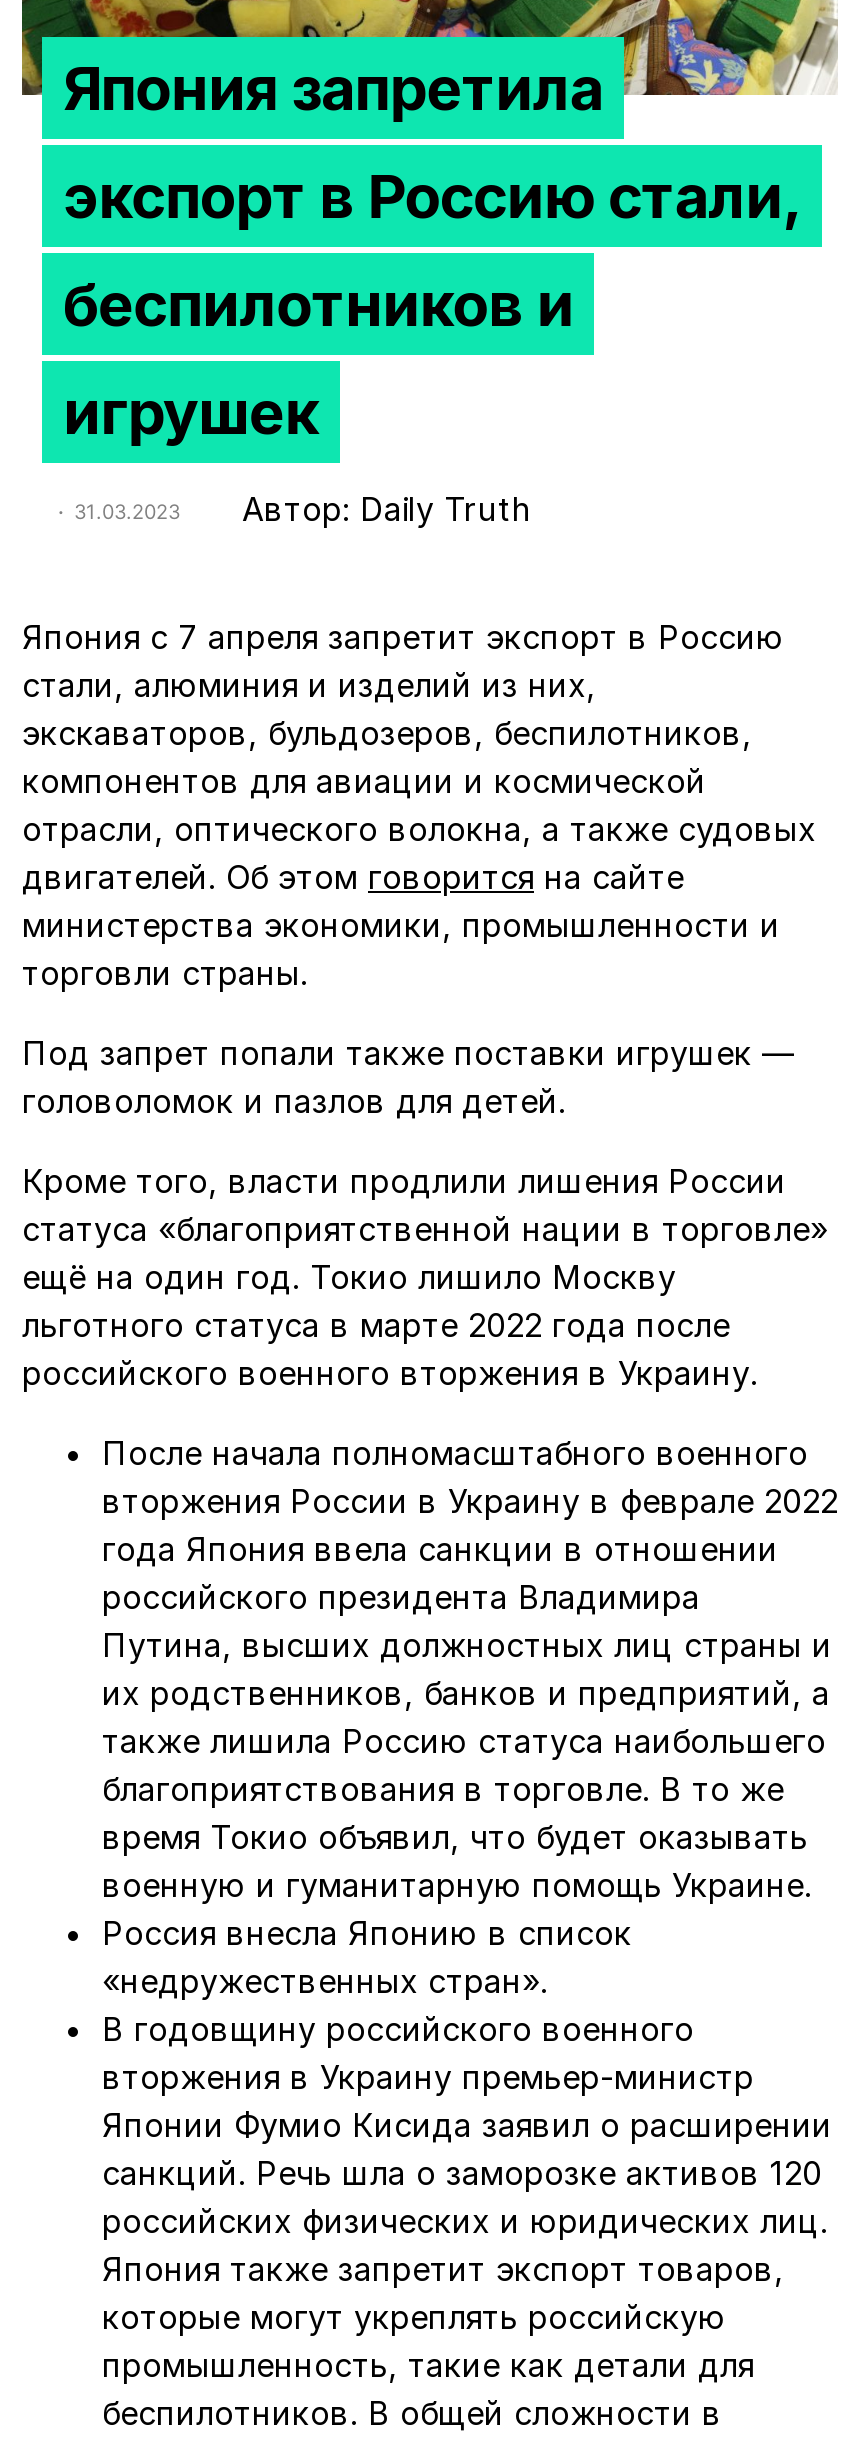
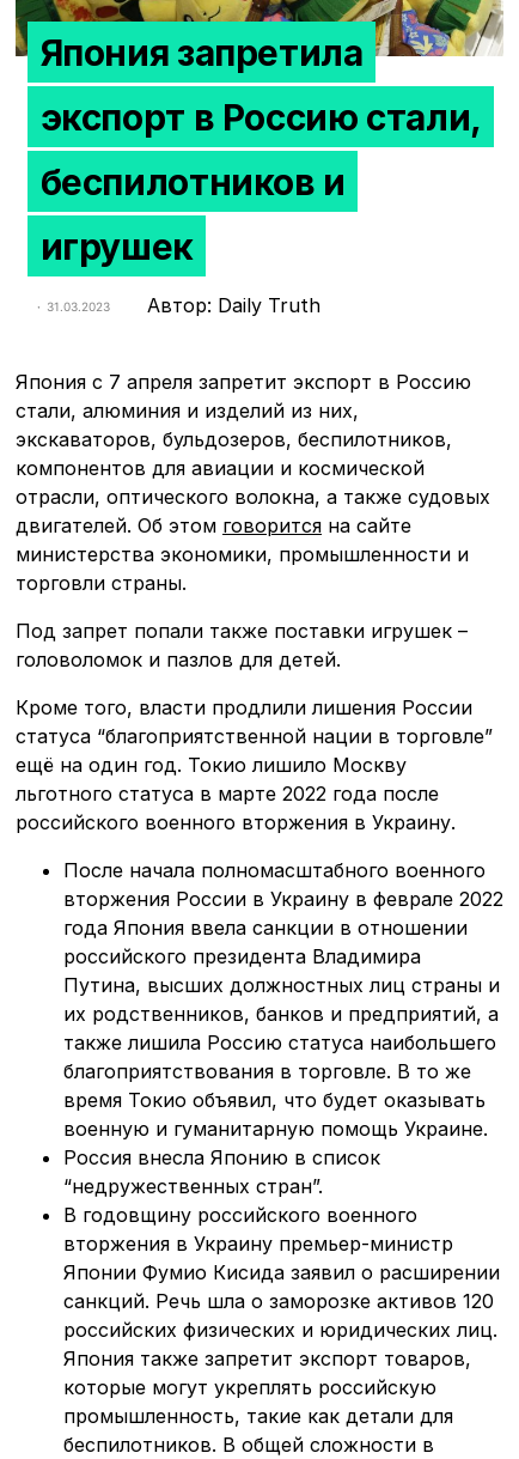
- Под запрет попали также поставки игрушек —
+ Под запрет попали также поставки игрушек –

- статуса «благоприятственной нации в торговле»
+ статуса “благоприятственной нации в торговле”

- «недружественных стран».
+ “недружественных стран”.
